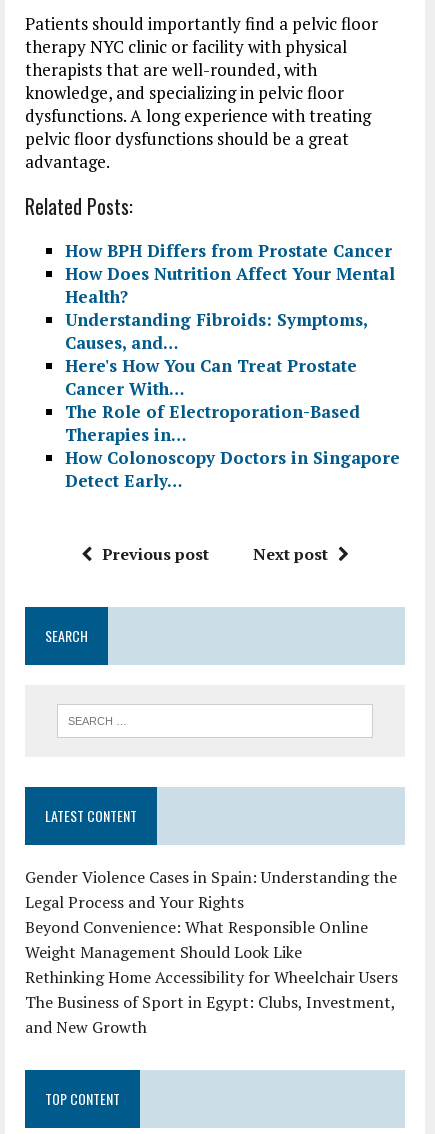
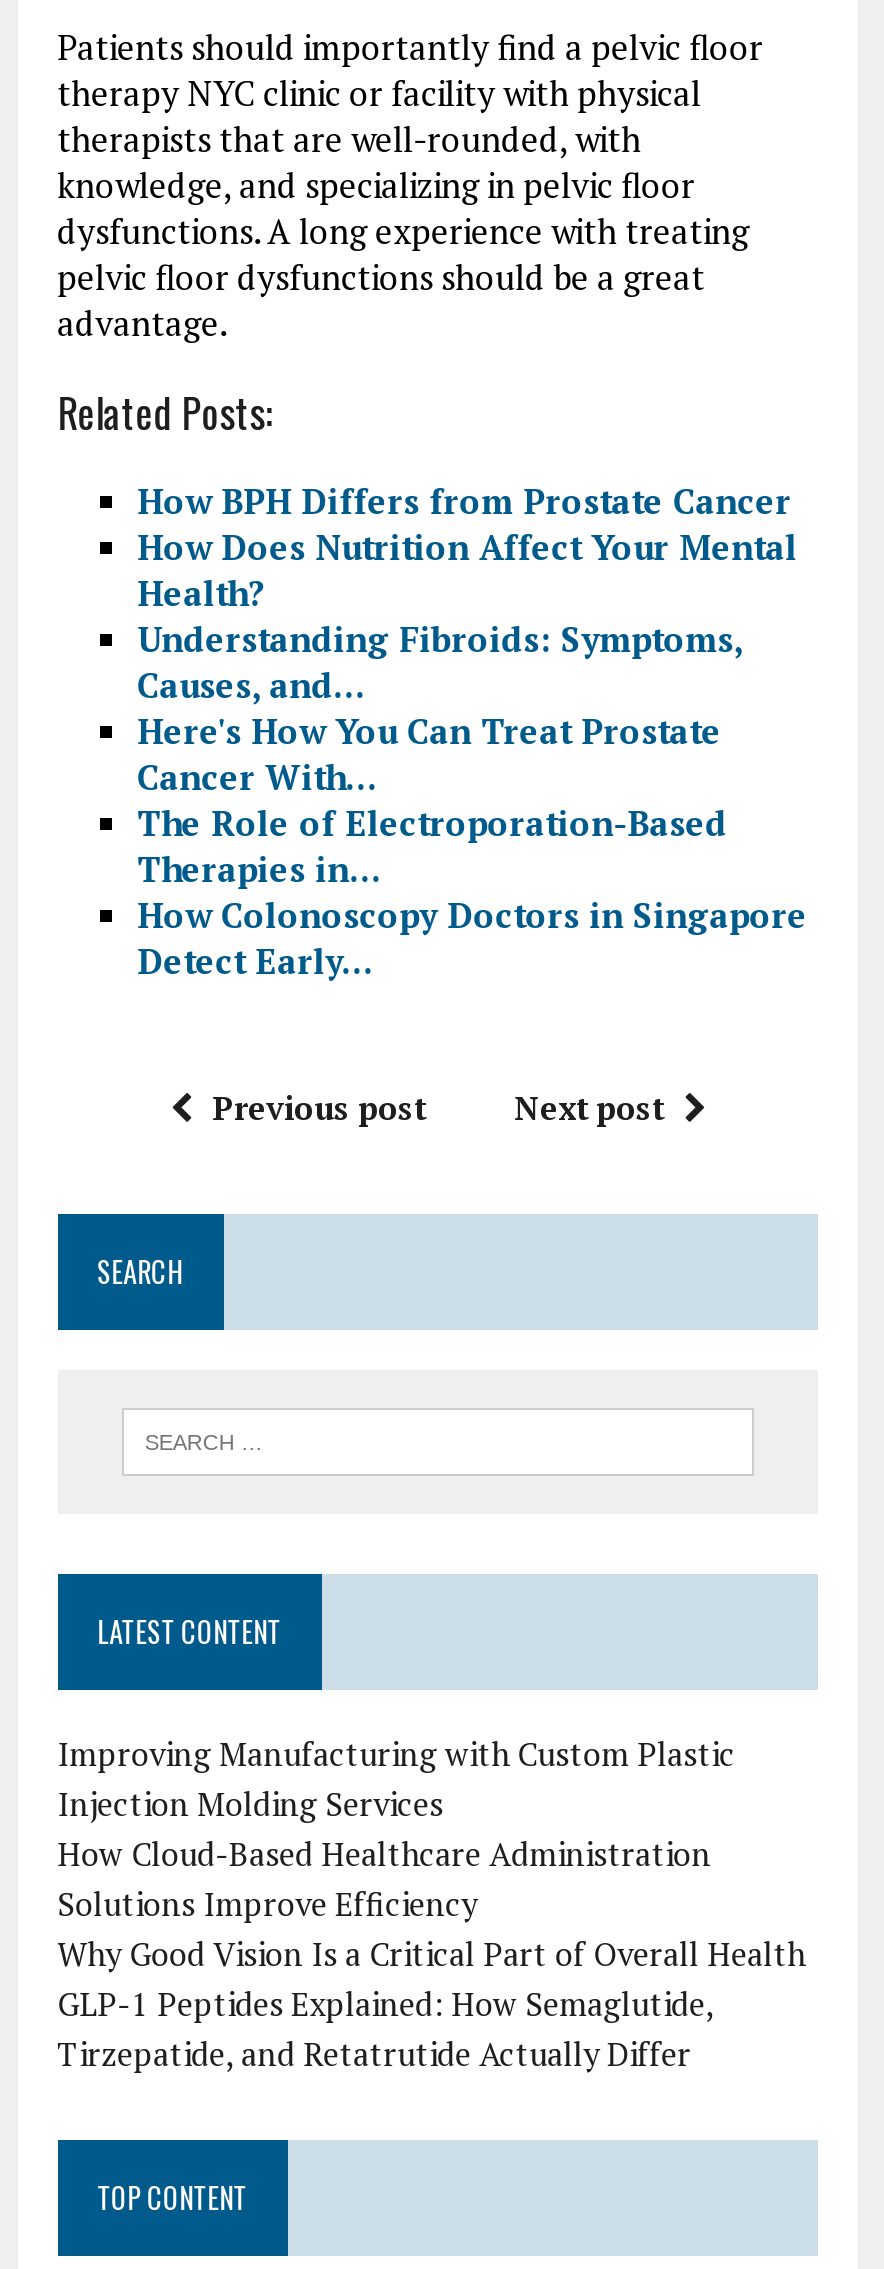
- Gender Violence Cases in Spain: Understanding the
- Legal Process and Your Rights
- Beyond Convenience: What Responsible Online
- Weight Management Should Look Like
- Rethinking Home Accessibility for Wheelchair Users
- The Business of Sport in Egypt: Clubs, Investment,
- and New Growth
+ Improving Manufacturing with Custom Plastic
+ Injection Molding Services
+ How Cloud-Based Healthcare Administration
+ Solutions Improve Efficiency
+ Why Good Vision Is a Critical Part of Overall Health
+ GLP-1 Peptides Explained: How Semaglutide,
+ Tirzepatide, and Retatrutide Actually Differ
